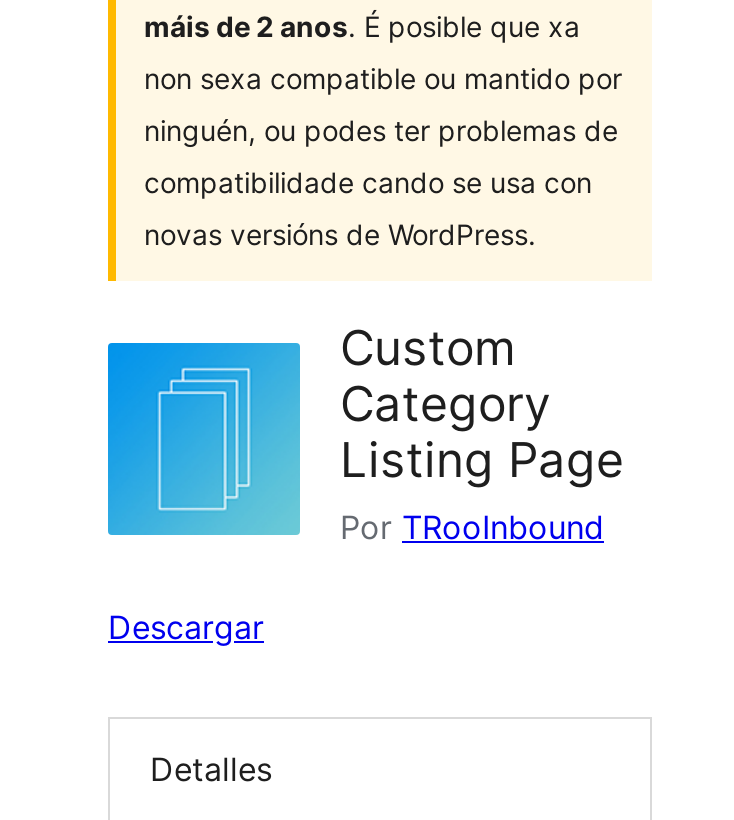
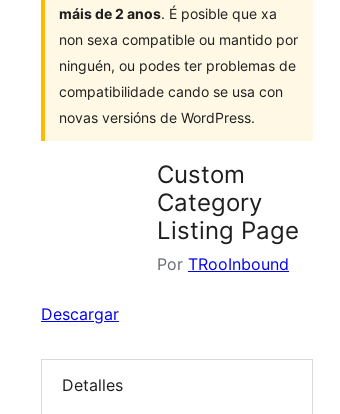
- [image]
